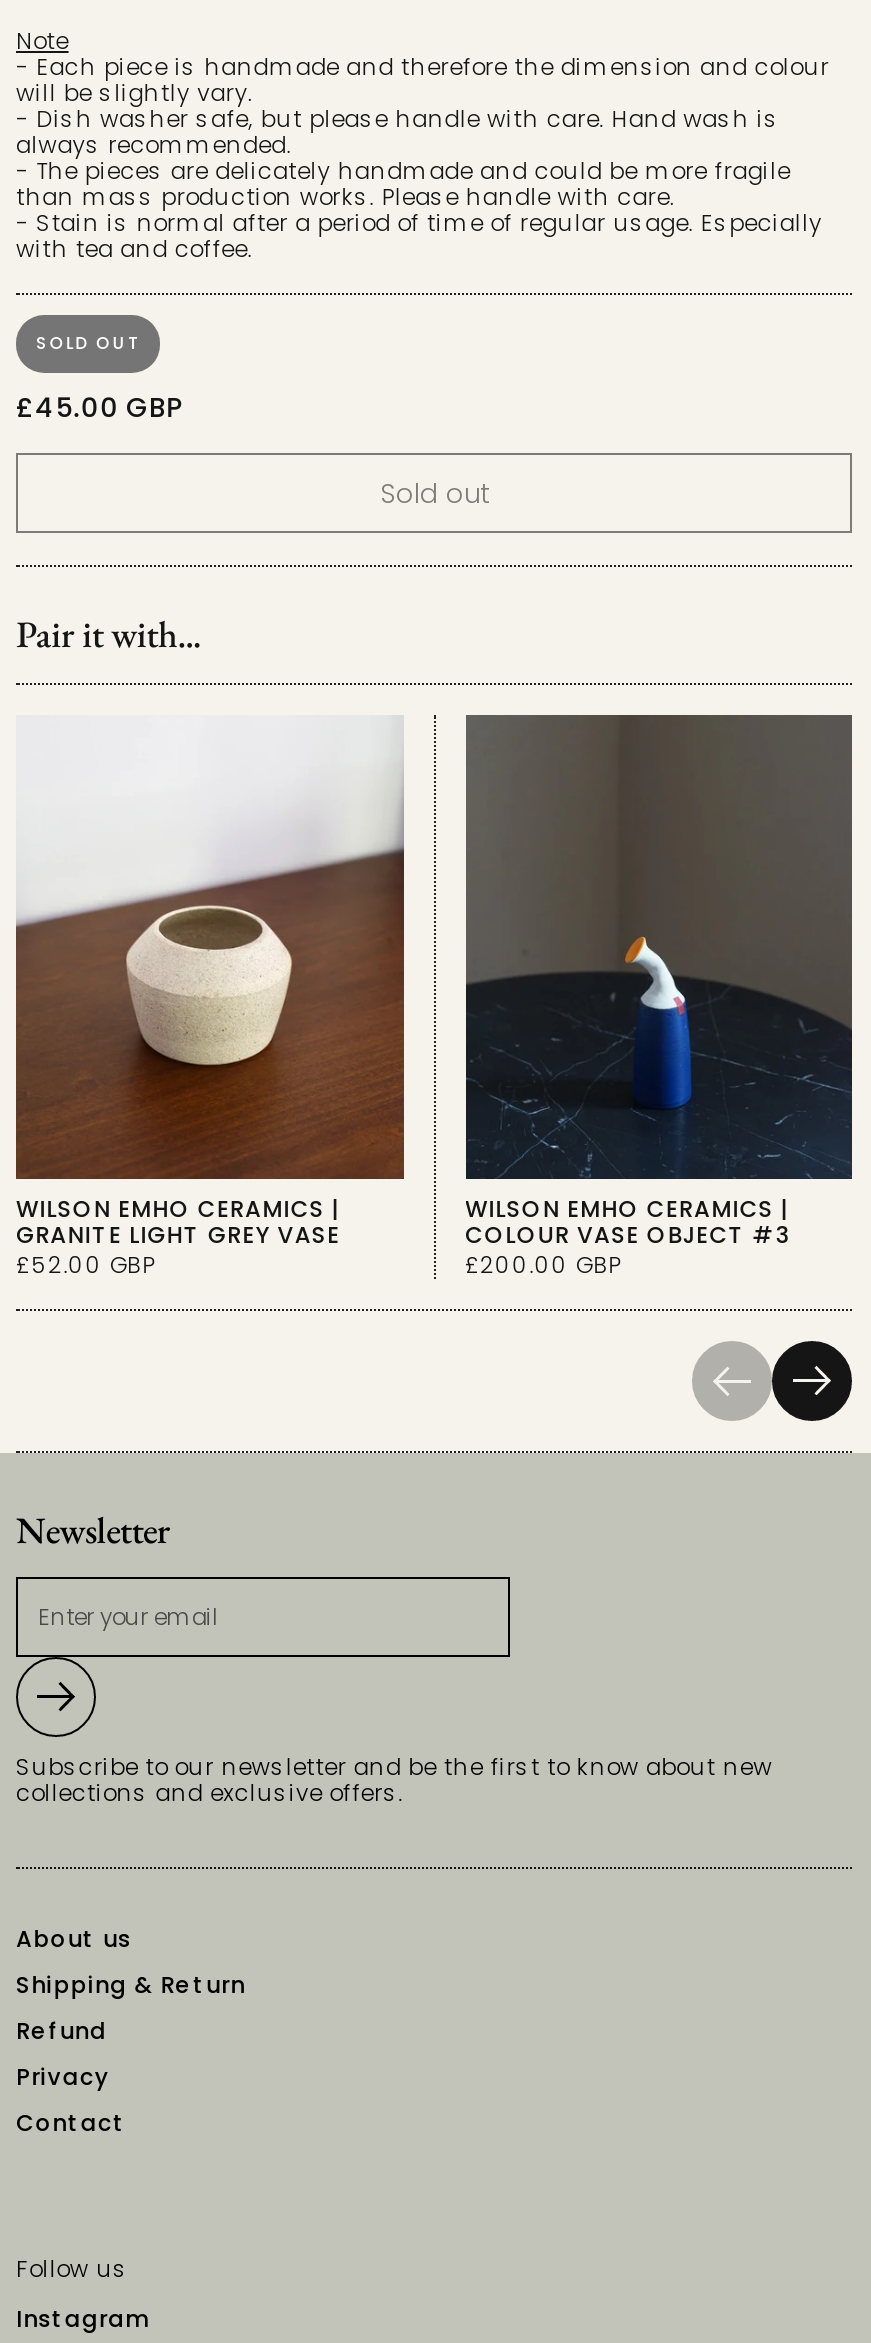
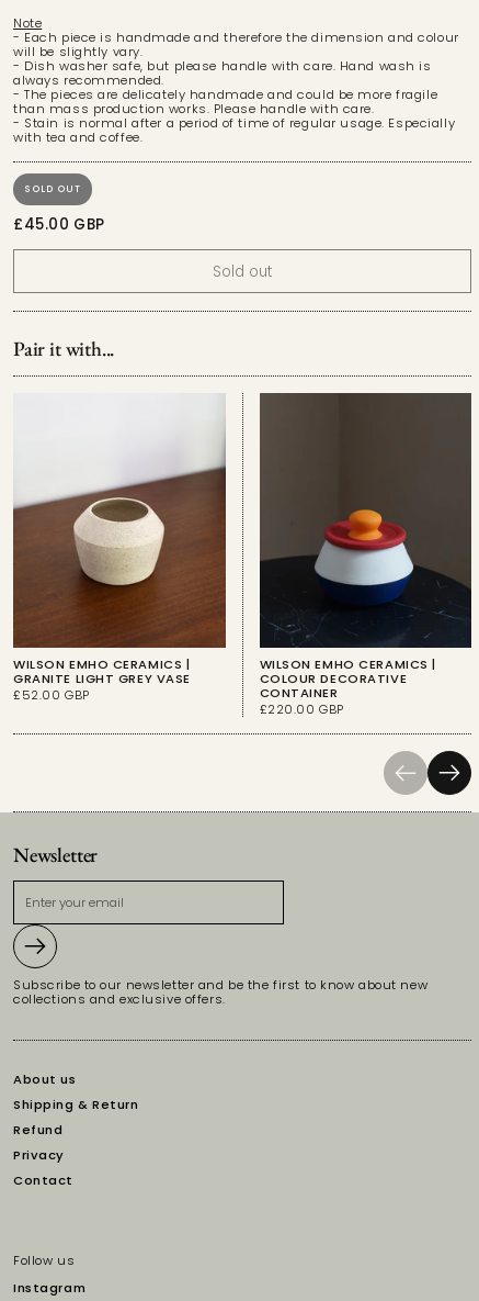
- [image]
- COLOUR VASE OBJECT #3
- £200.00 GBP
+ [image]
+ COLOUR DECORATIVE
+ CONTAINER
+ £220.00 GBP
